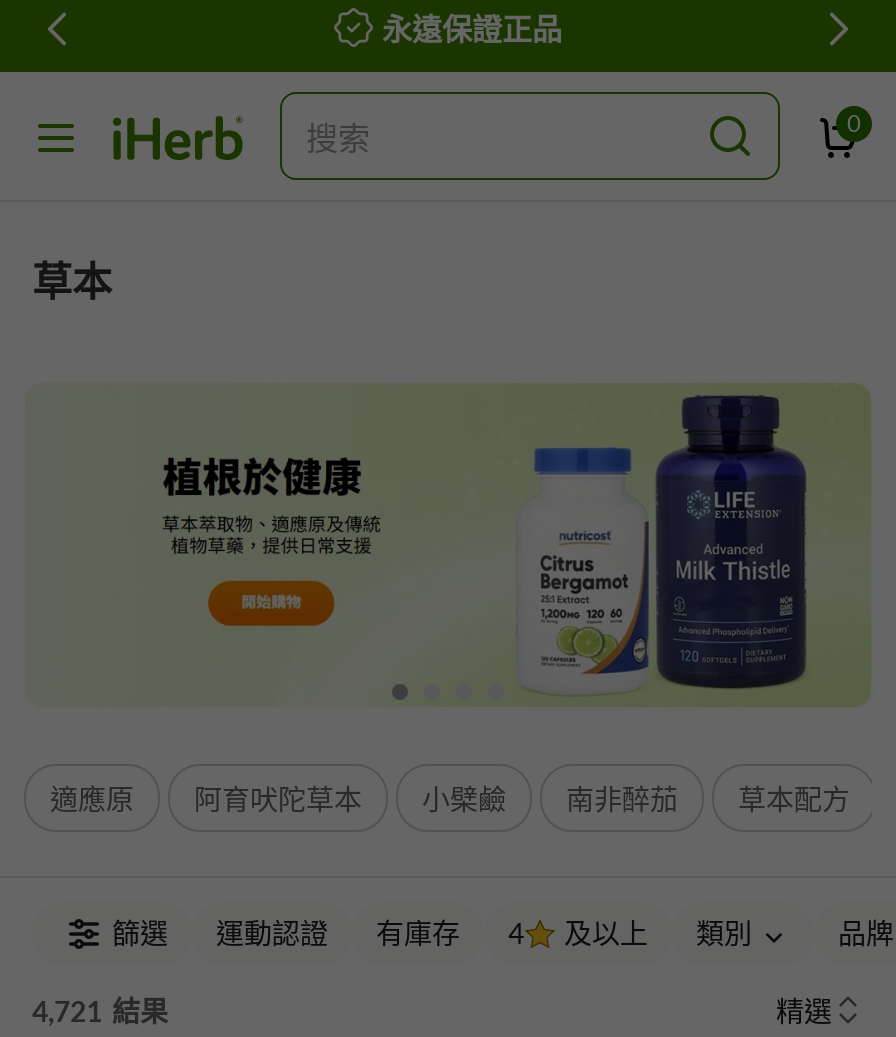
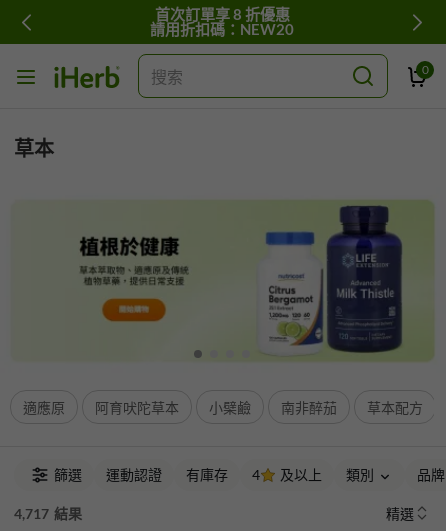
- 永遠保證正品
+ 首次訂單享 8 折優惠
+ 請用折扣碼：NEW20

- 4,721 結果
+ 4,717 結果
